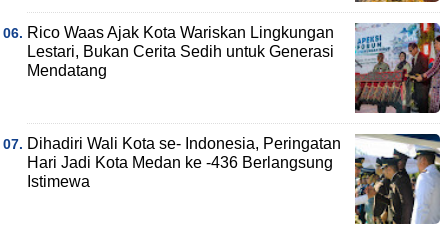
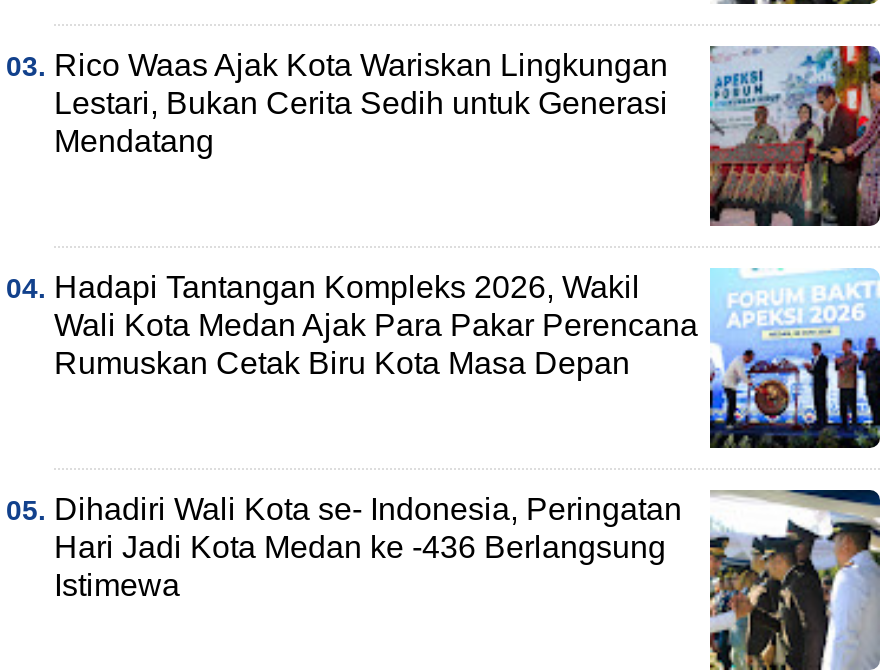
+ [image]
+ Hadapi Tantangan Kompleks 2026, Wakil
+ Wali Kota Medan Ajak Para Pakar Perencana
+ Rumuskan Cetak Biru Kota Masa Depan
